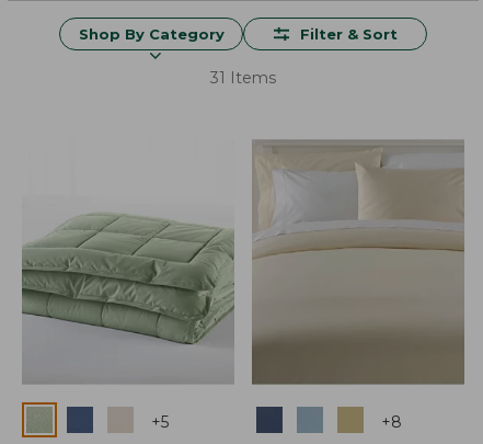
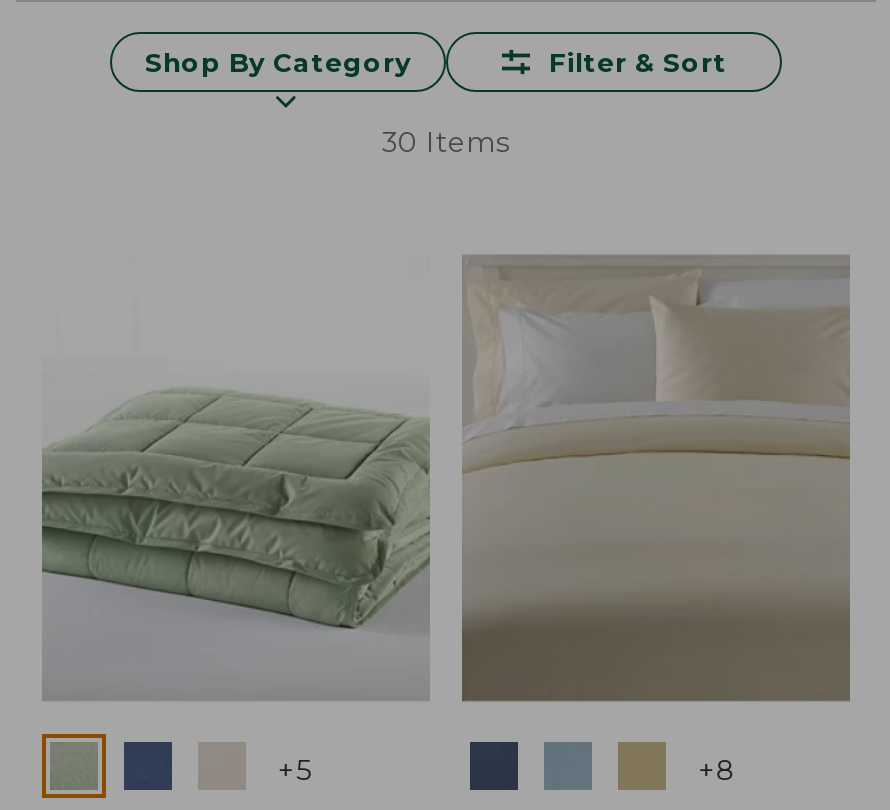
- 31 Items
+ 30 Items
